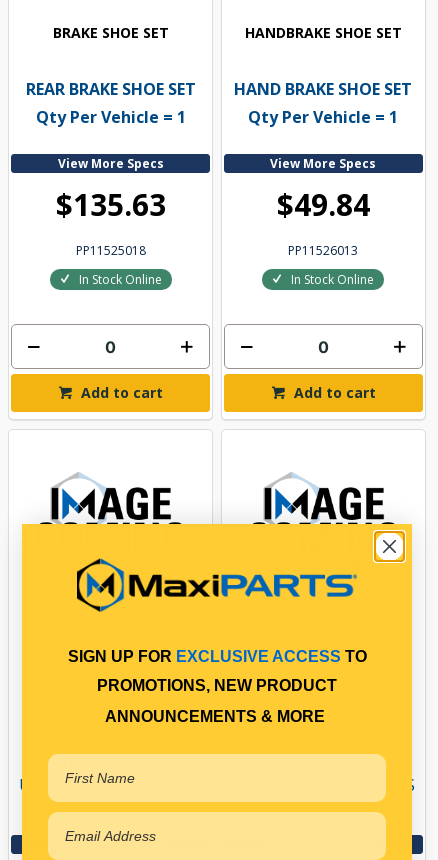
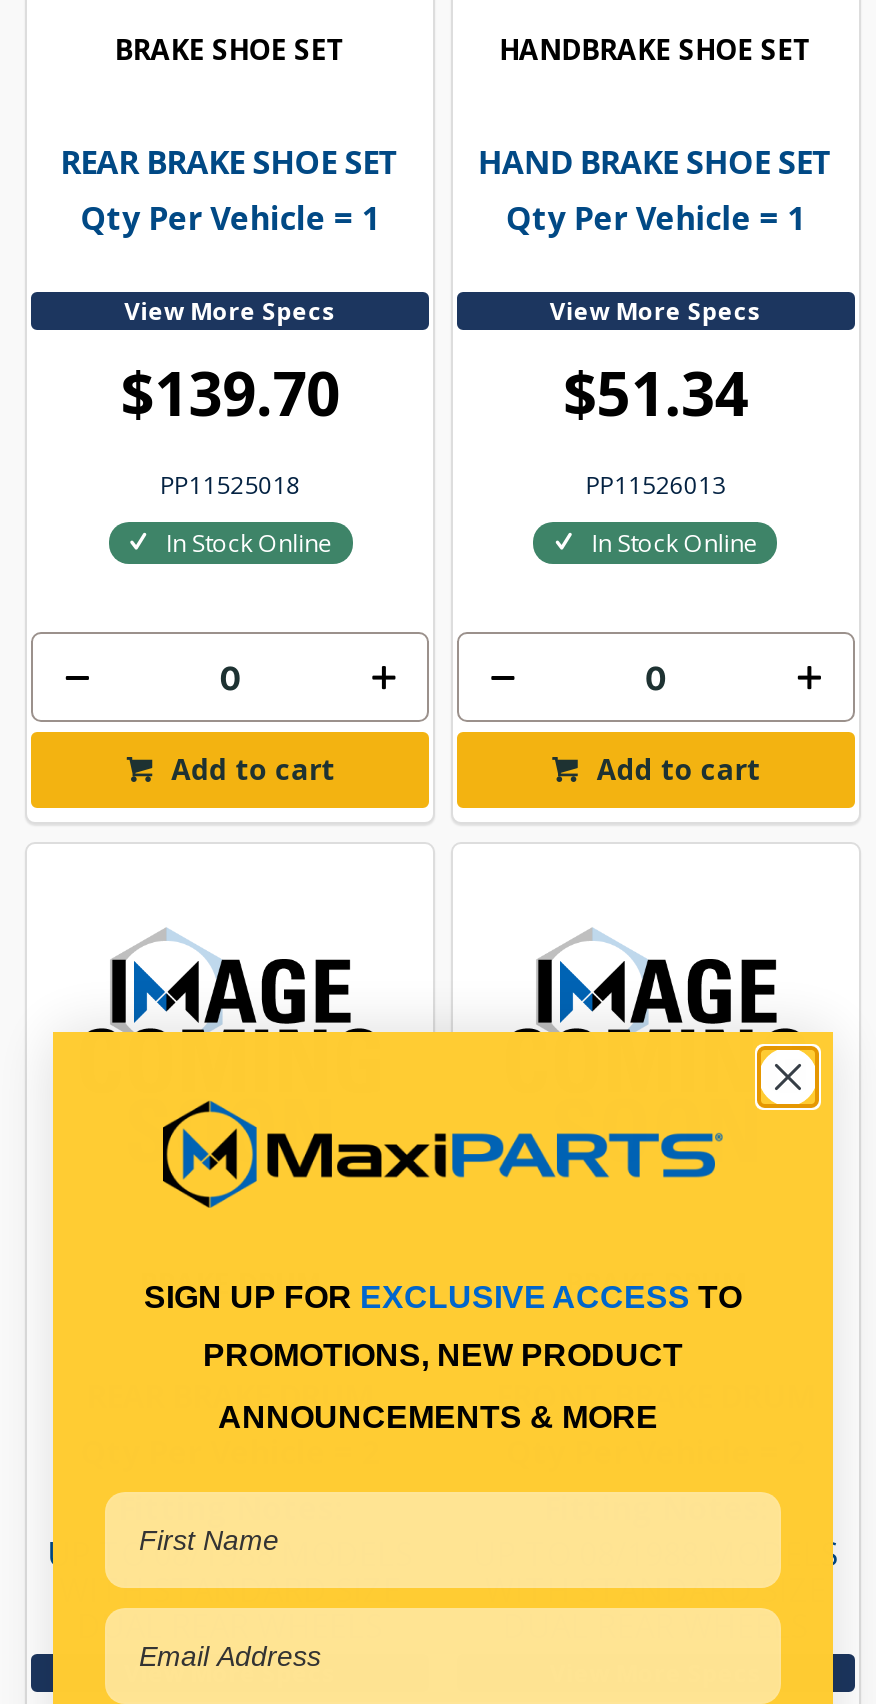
- $135.63
+ $139.70

- $49.84
+ $51.34
